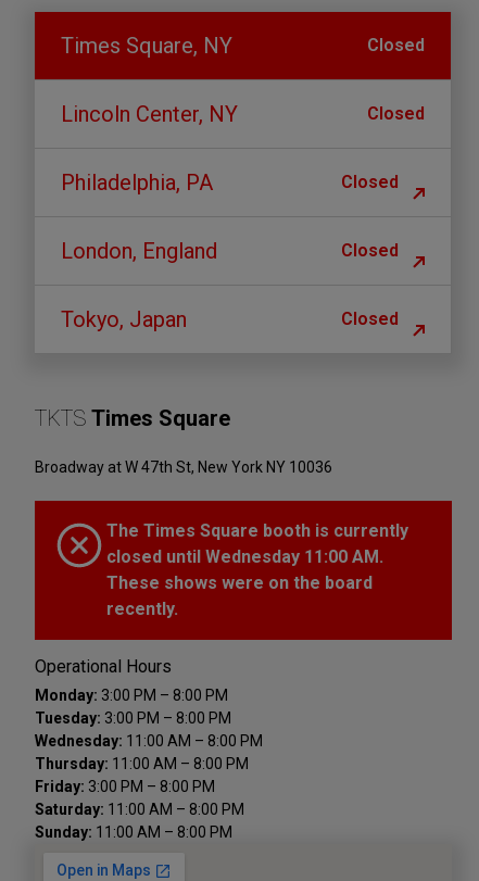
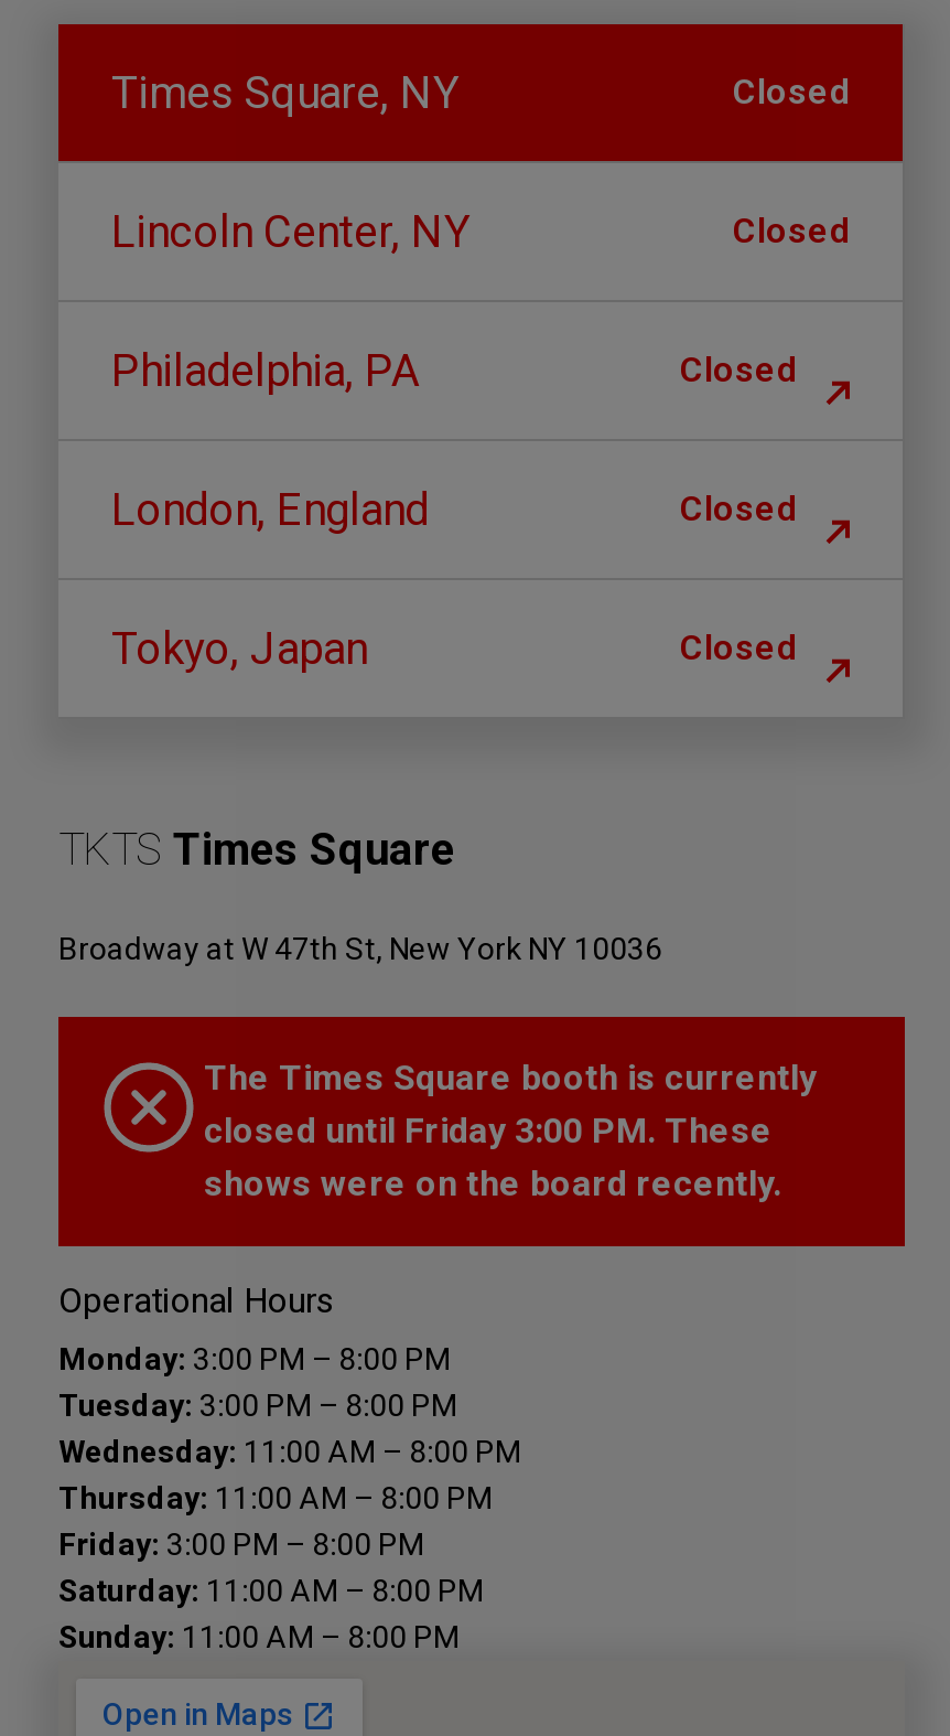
- closed until Wednesday 11:00 AM.
- These shows were on the board
- recently.
+ closed until Friday 3:00 PM. These
+ shows were on the board recently.
